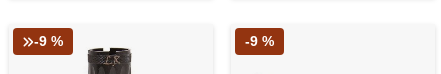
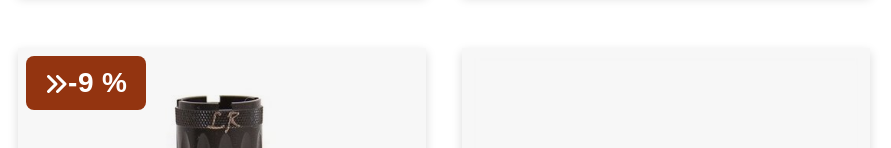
- -9 %
